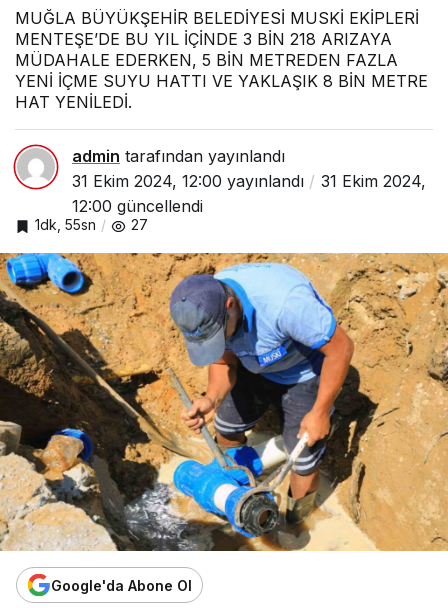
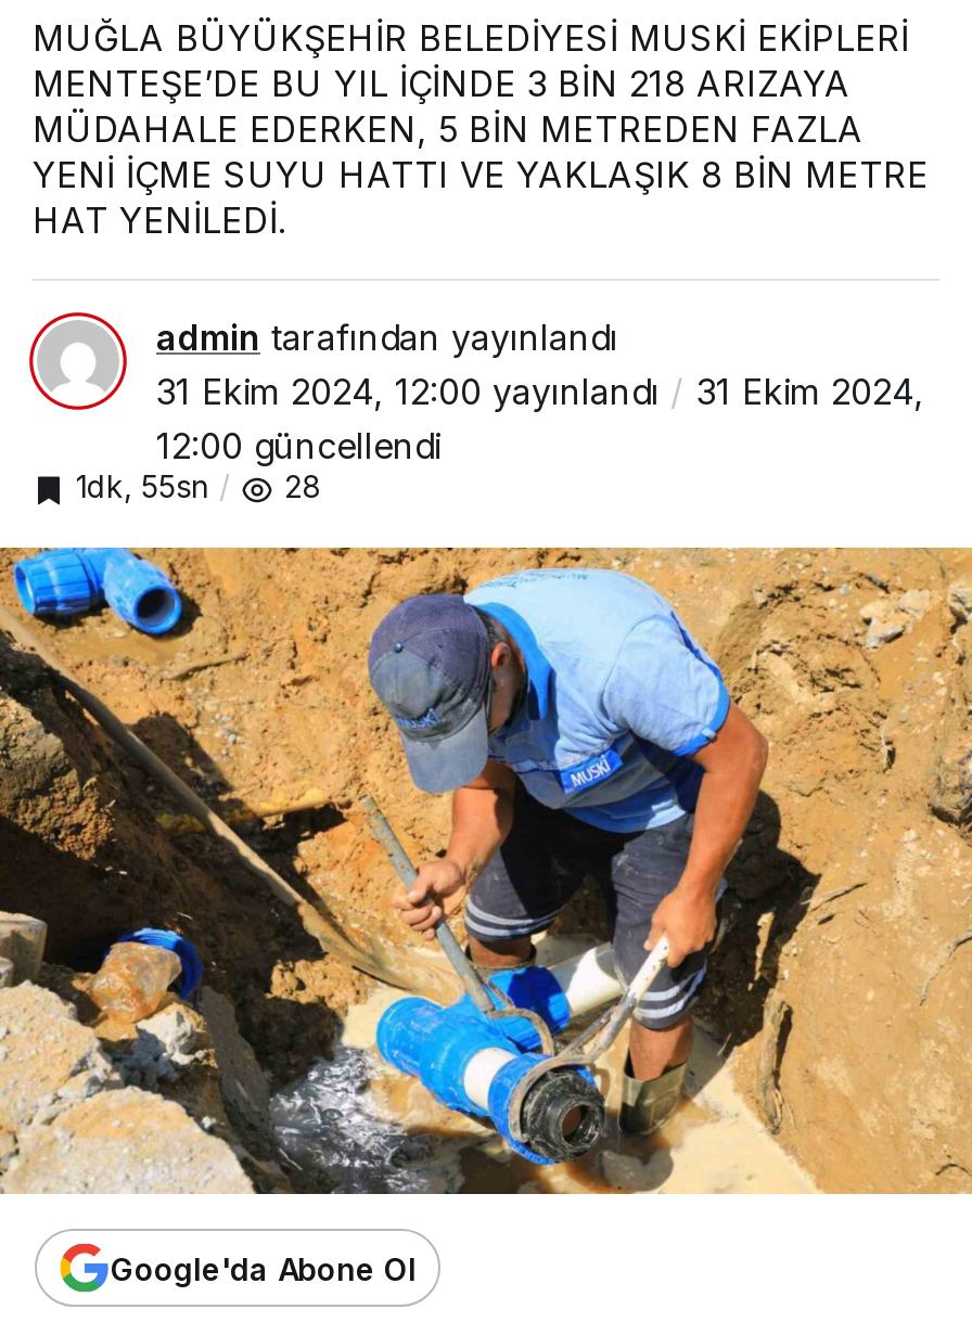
- 27
+ 28
